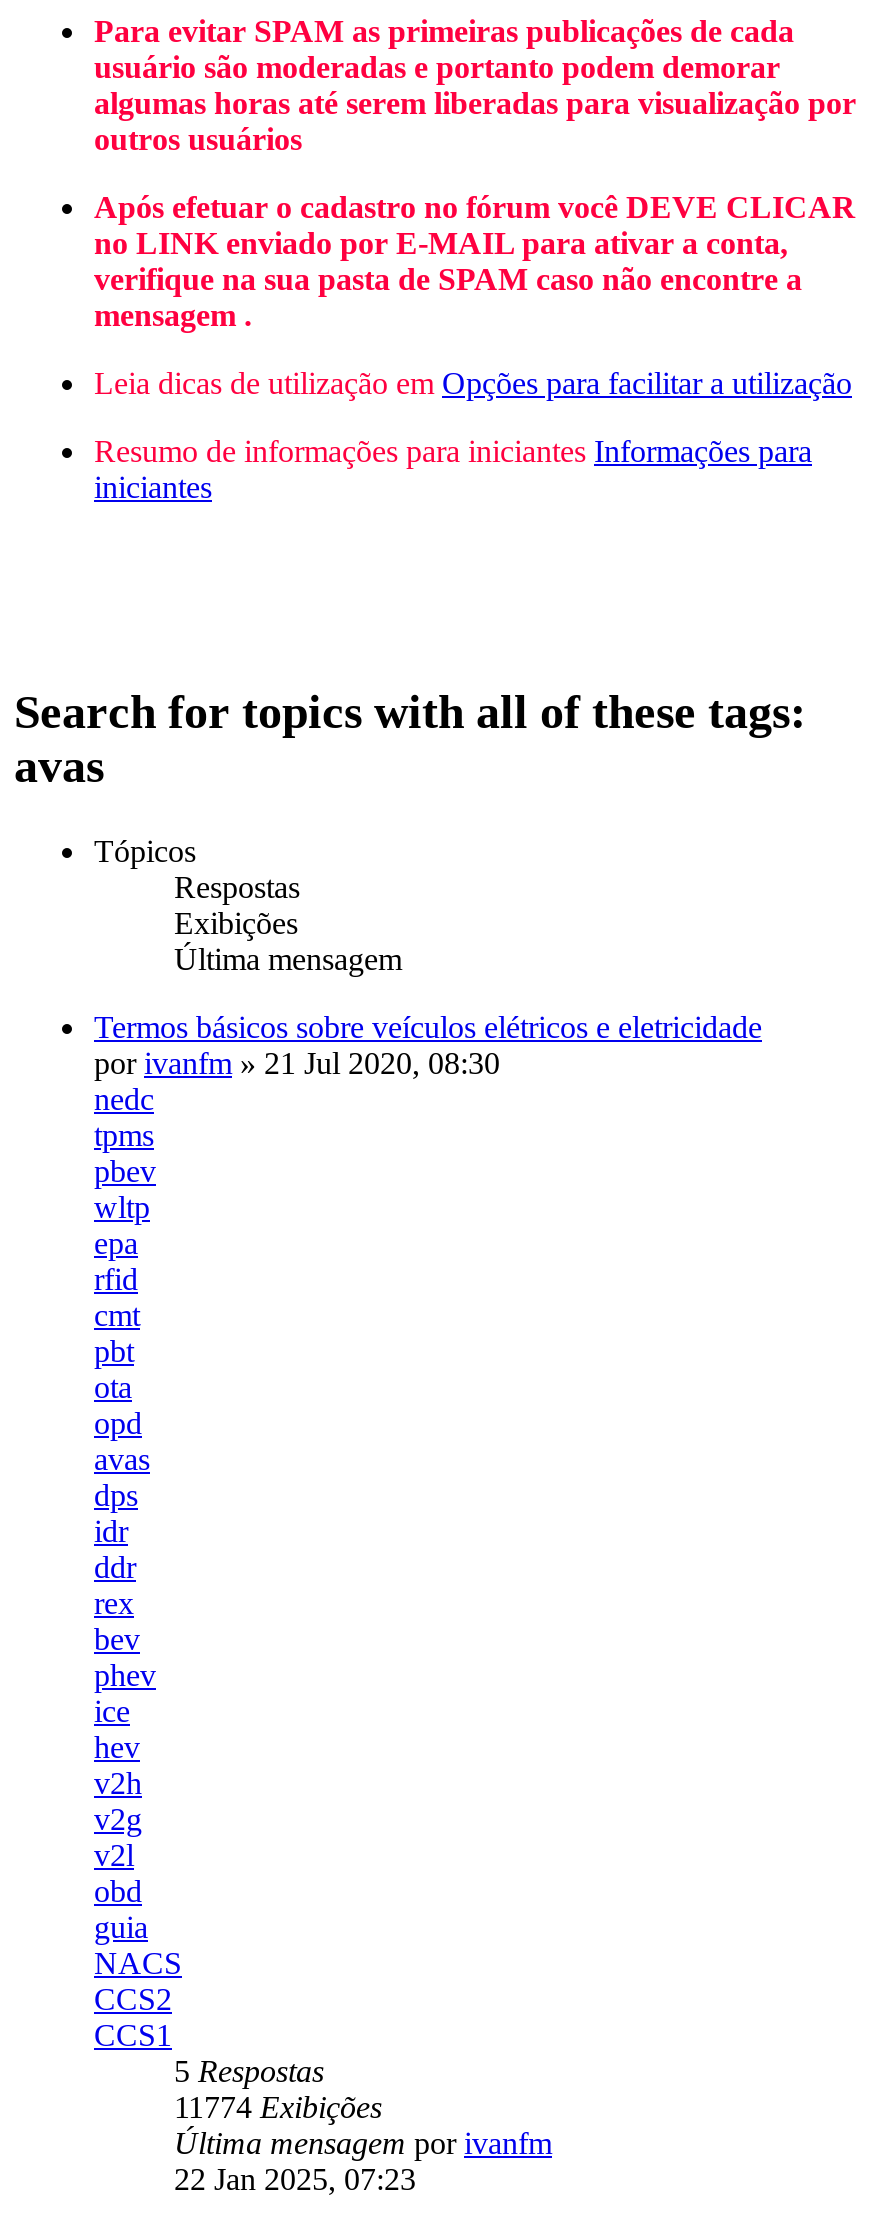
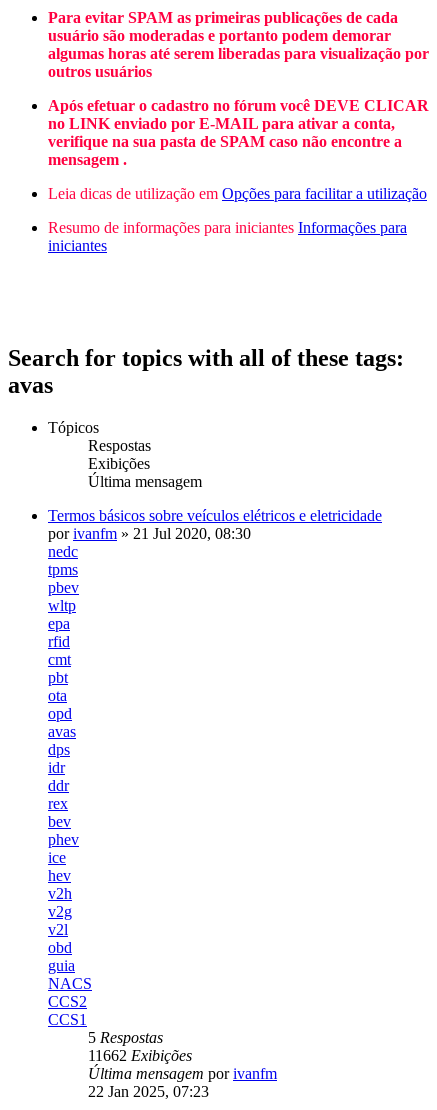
- 11774 Exibições
+ 11662 Exibições
